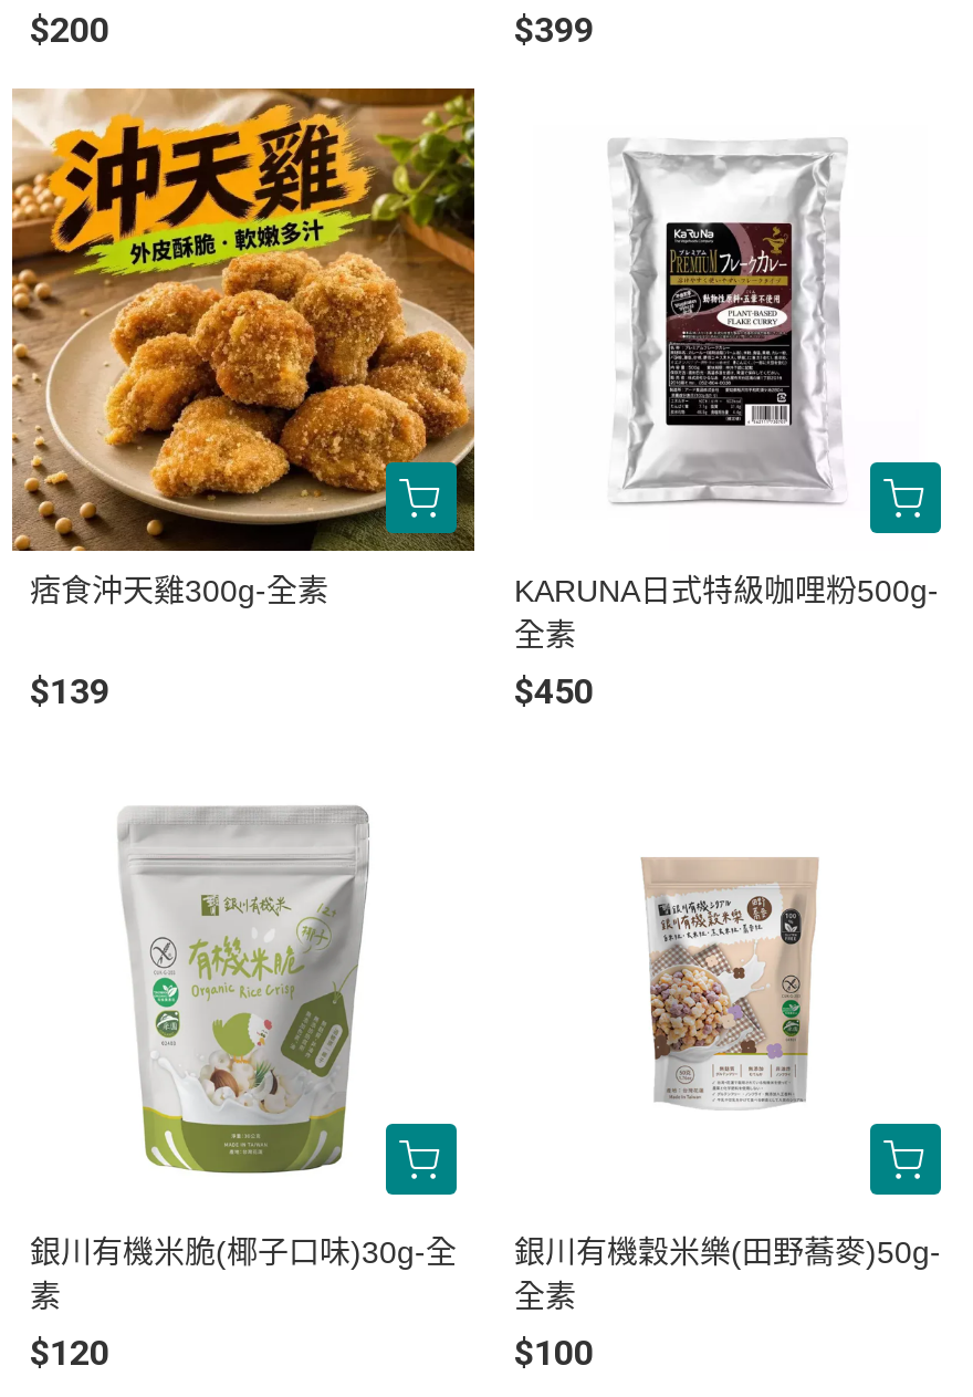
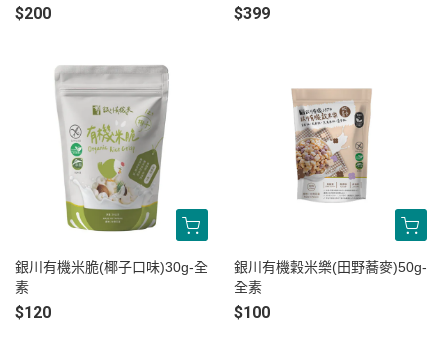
- [image]
- 痞食沖天雞300g-全素
- $139

- [image]
- KARUNA日式特級咖哩粉500g-
- 全素
- $450
